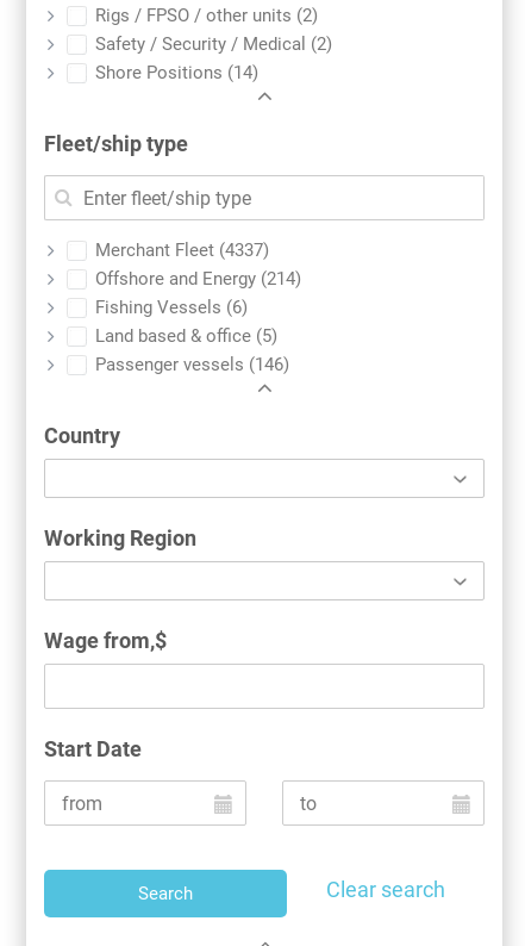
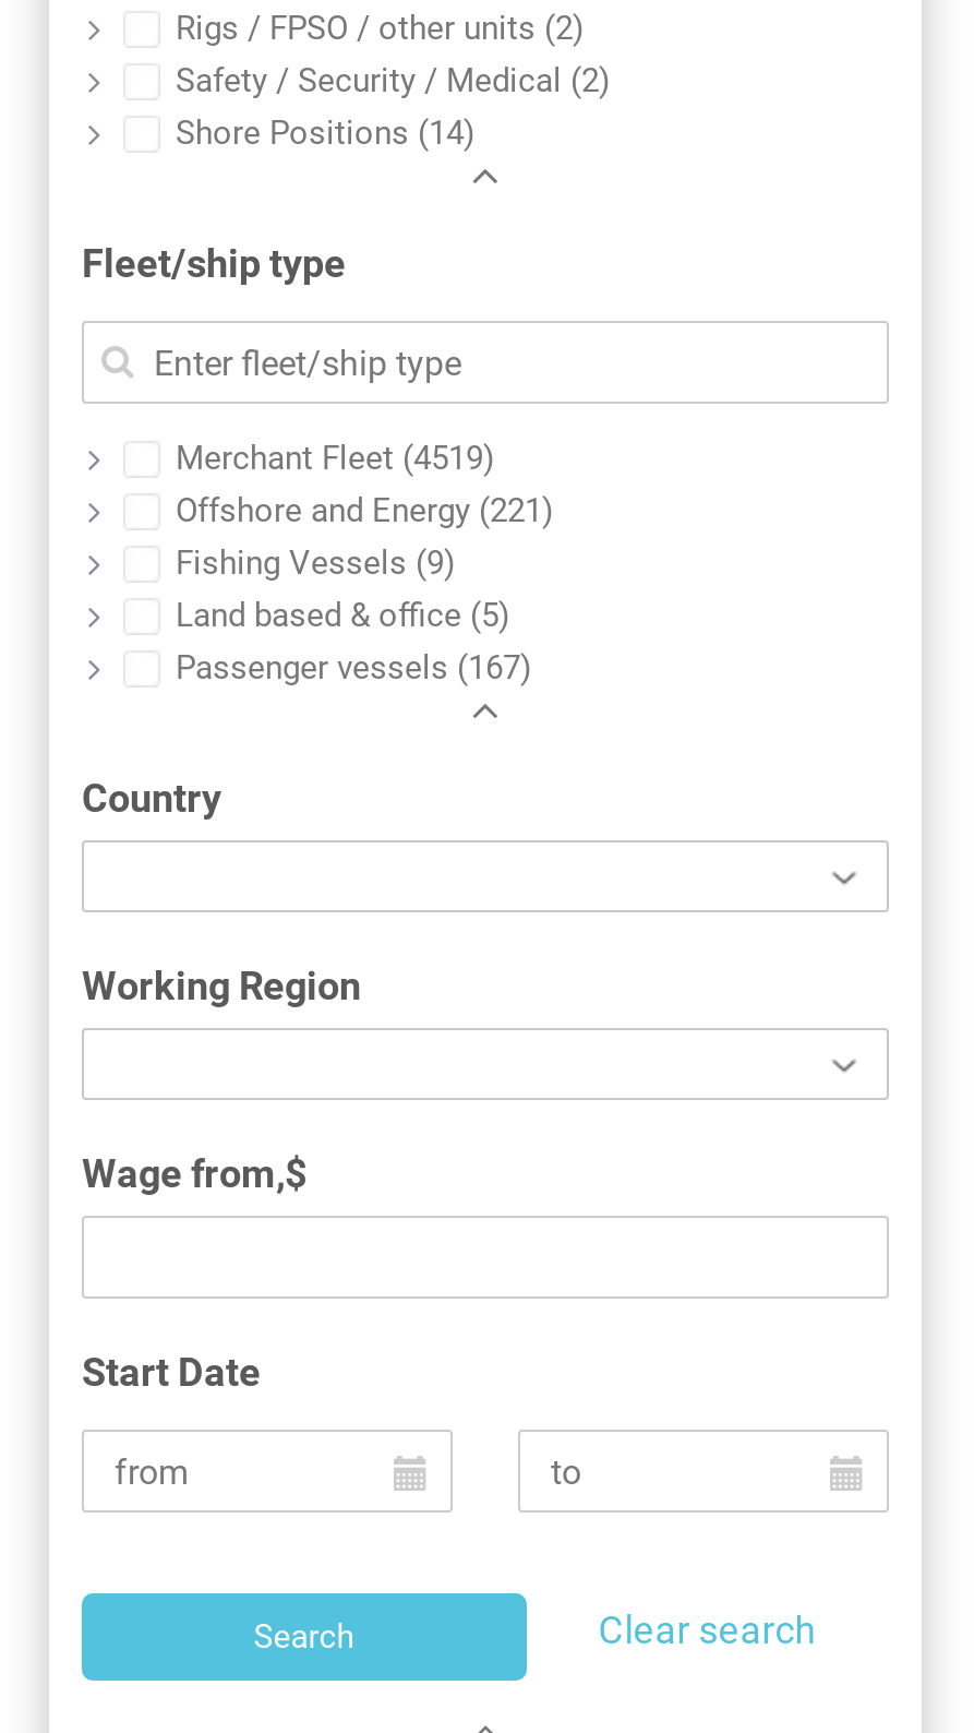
- Merchant Fleet (4337)
+ Merchant Fleet (4519)

- Offshore and Energy (214)
+ Offshore and Energy (221)

- Fishing Vessels (6)
+ Fishing Vessels (9)

- Passenger vessels (146)
+ Passenger vessels (167)
